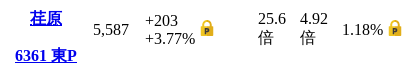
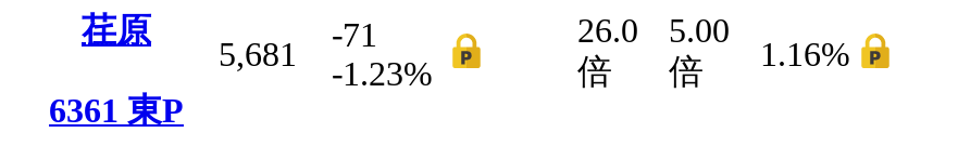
- +203
+ -71

- 25.6
+ 26.0

- 4.92
+ 5.00

- 5,587
+ 5,681

- 倍 倍 1.18%
+ 倍 倍 1.16%

- +3.77%
+ -1.23%
